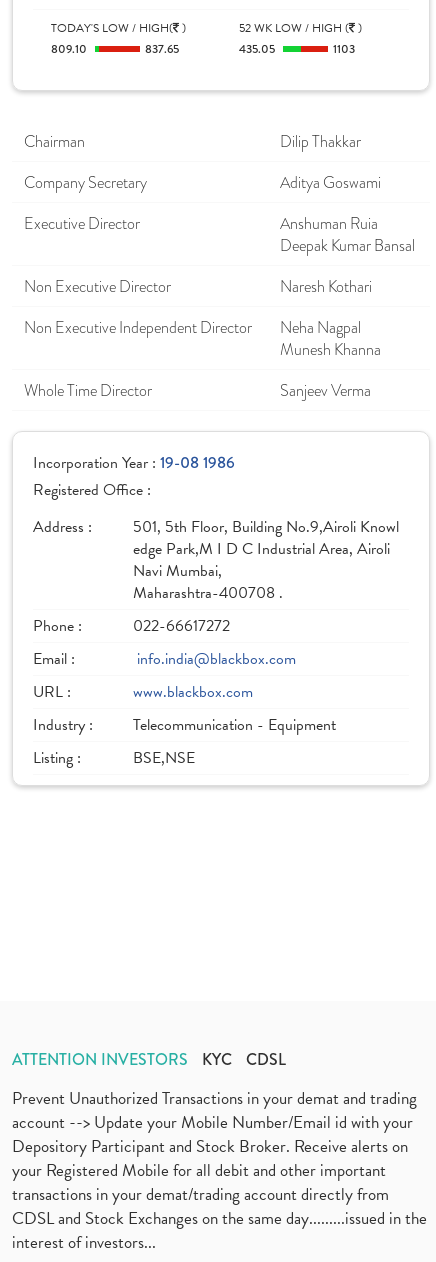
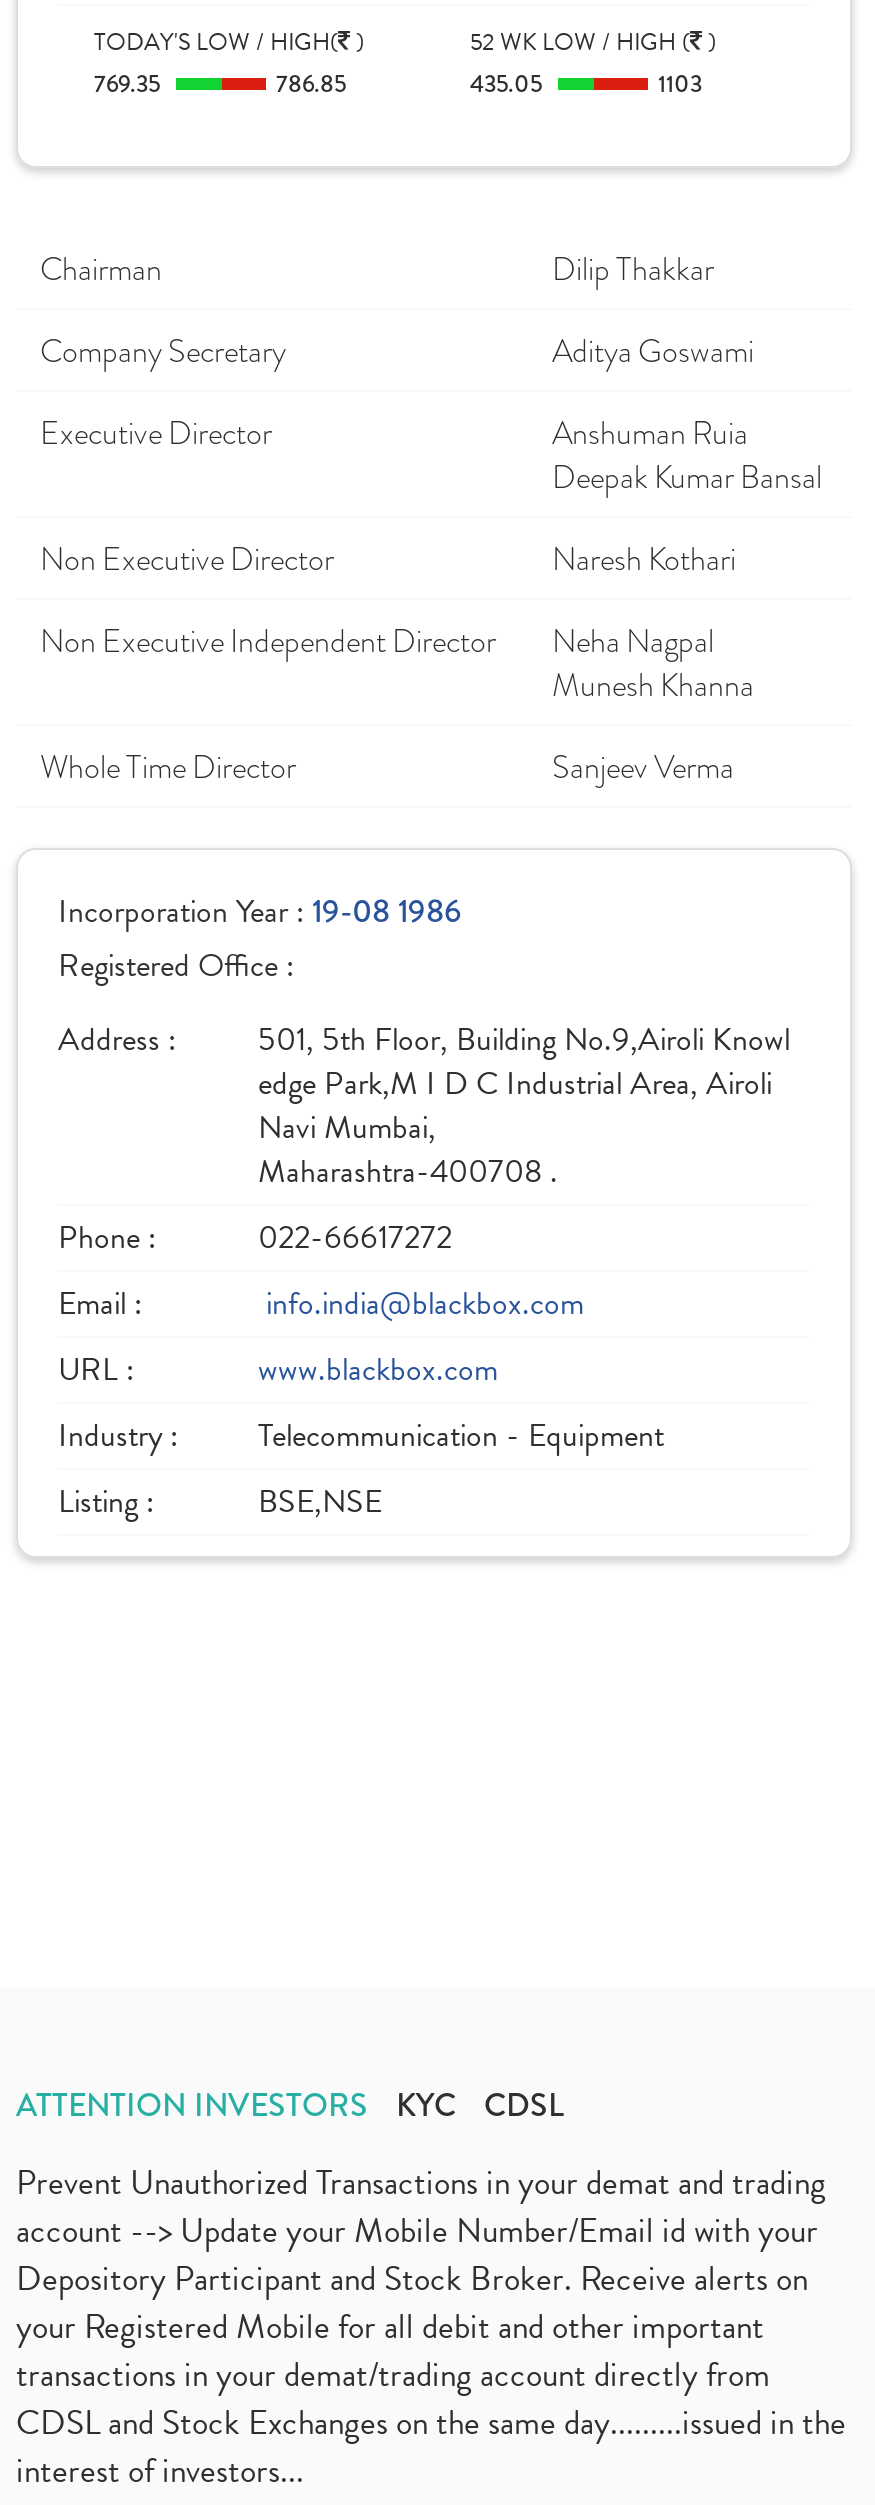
- 809.10
+ 769.35

- 837.65
+ 786.85
